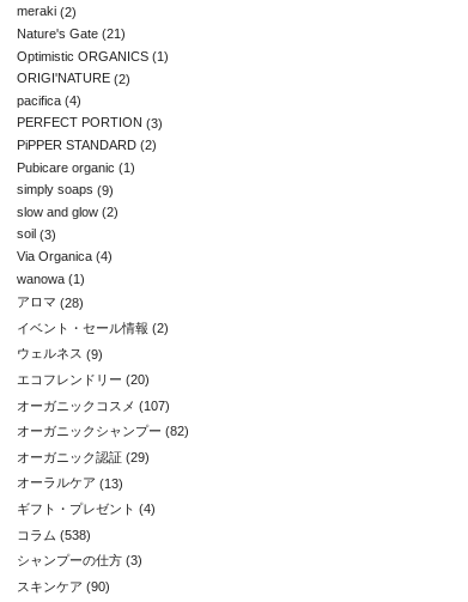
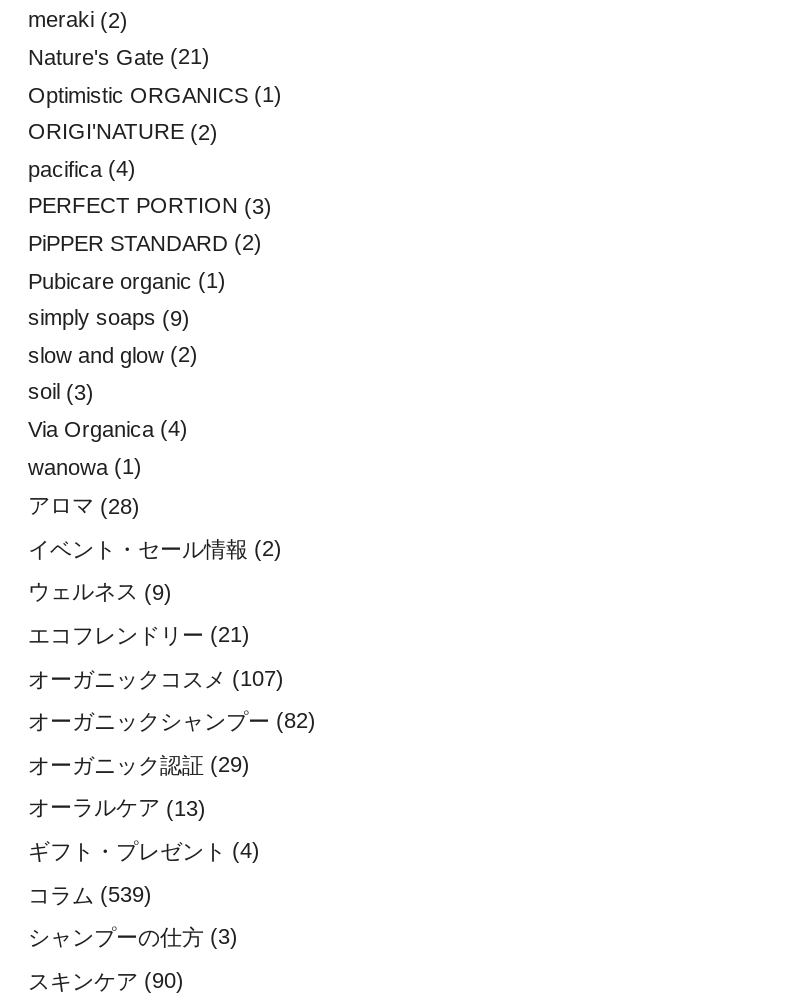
- エコフレンドリー(20)
+ エコフレンドリー(21)

- コラム(538)
+ コラム(539)
